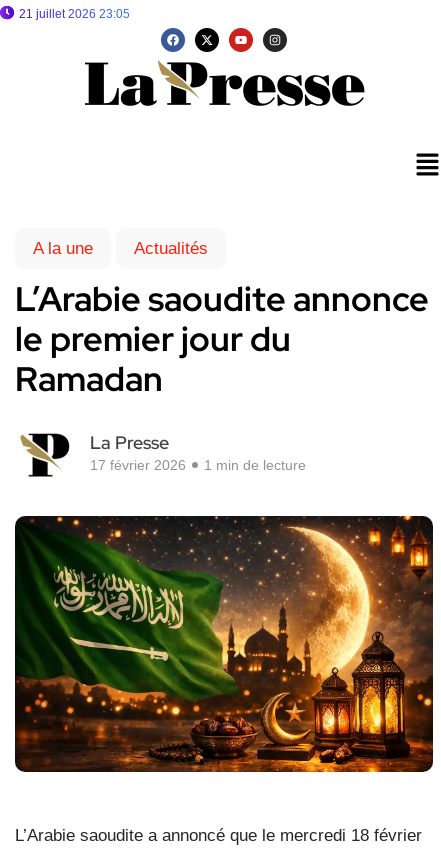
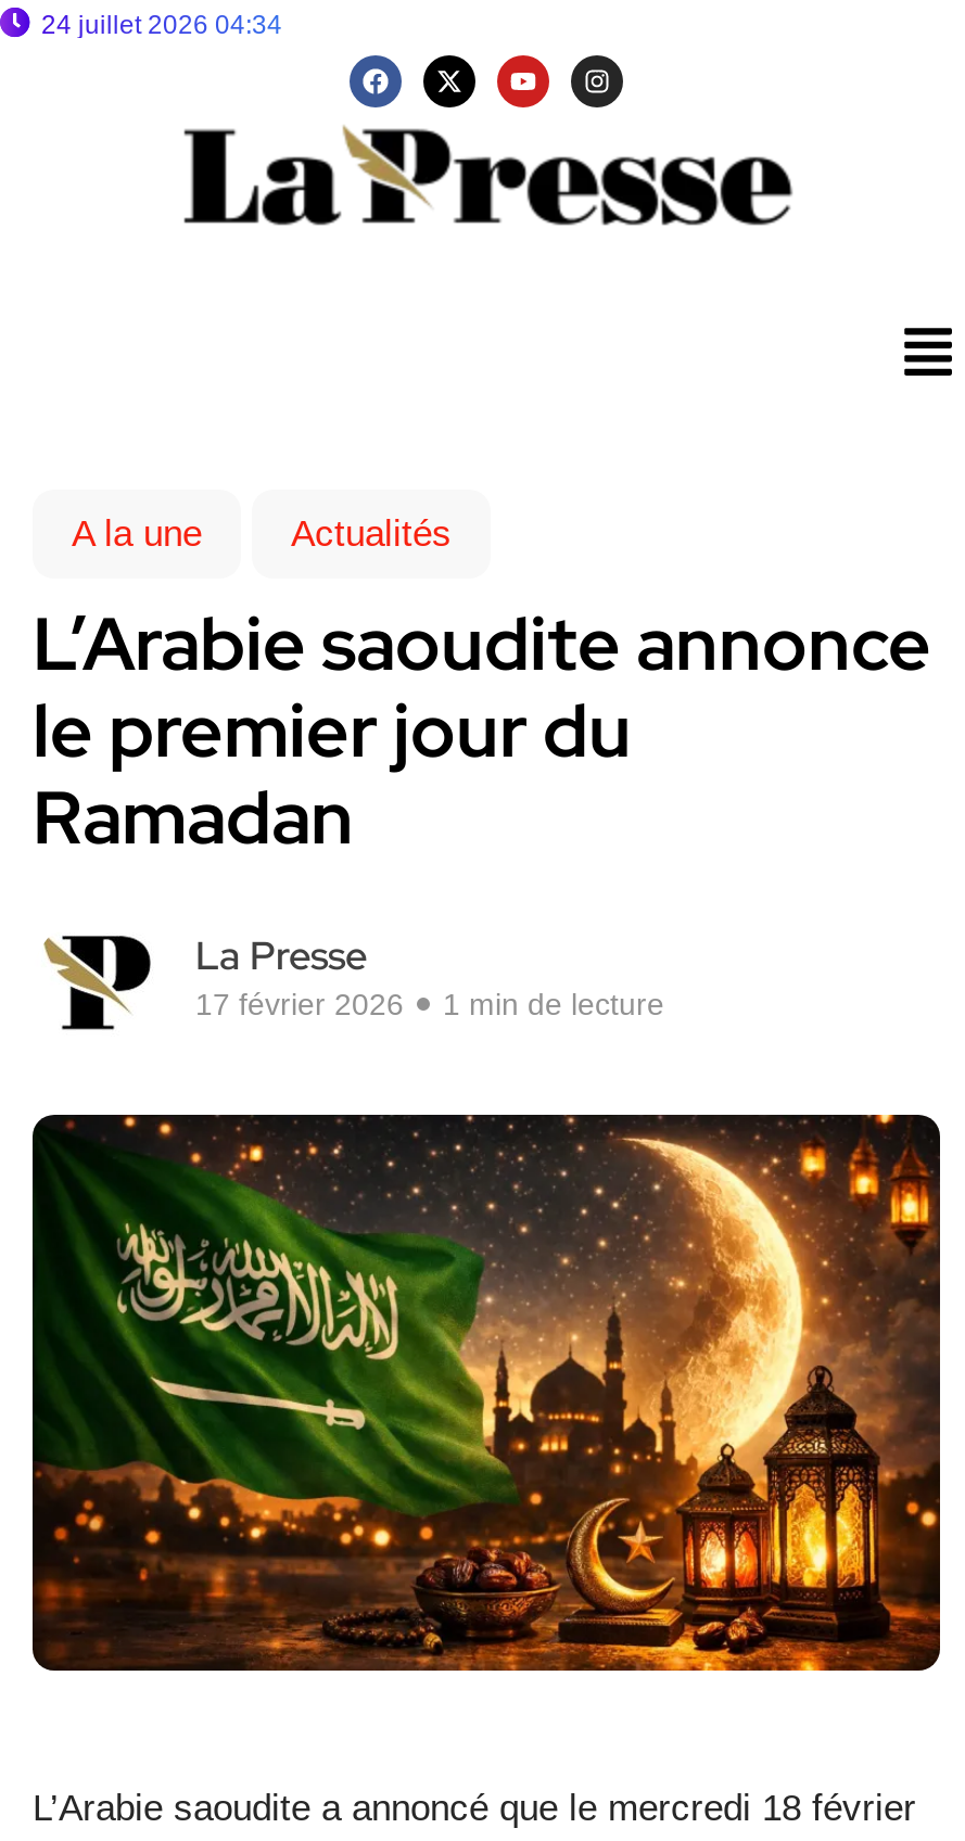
- 21 juillet 2026 23:05
+ 24 juillet 2026 04:34
